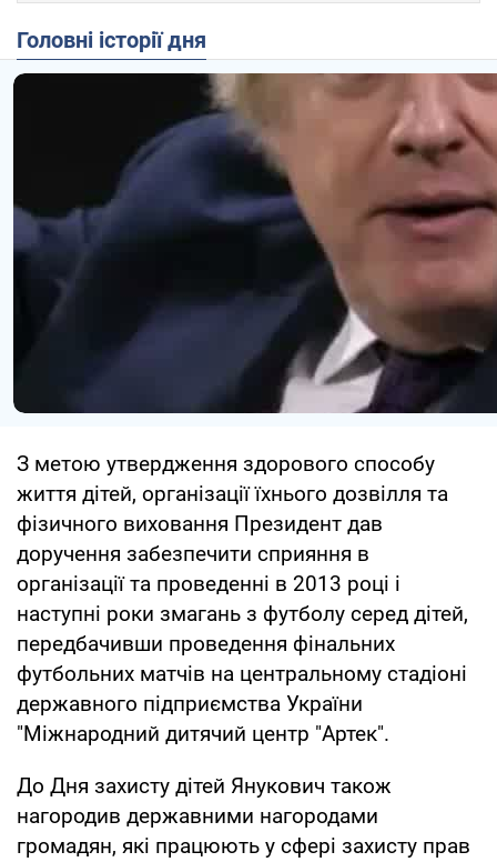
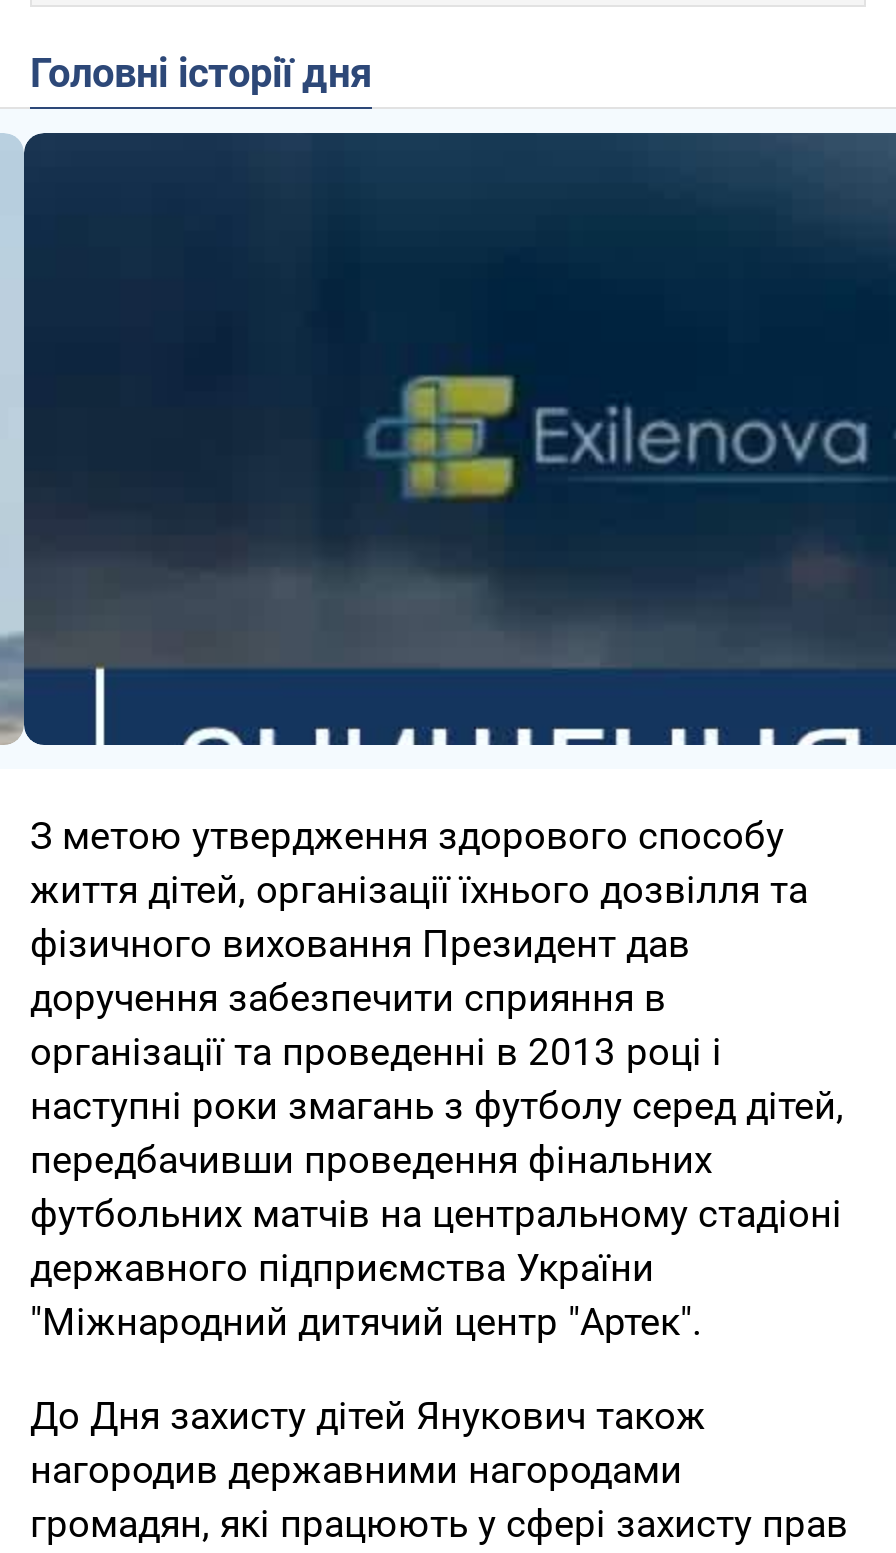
- [image]
+ [image]
